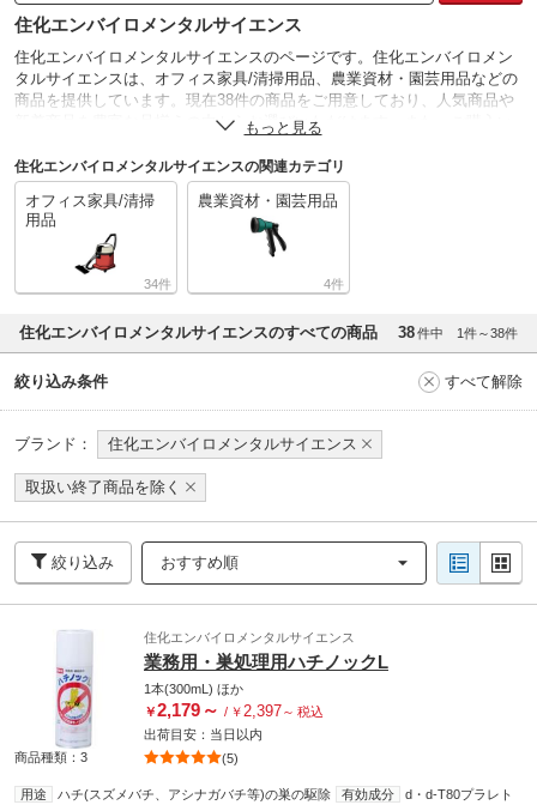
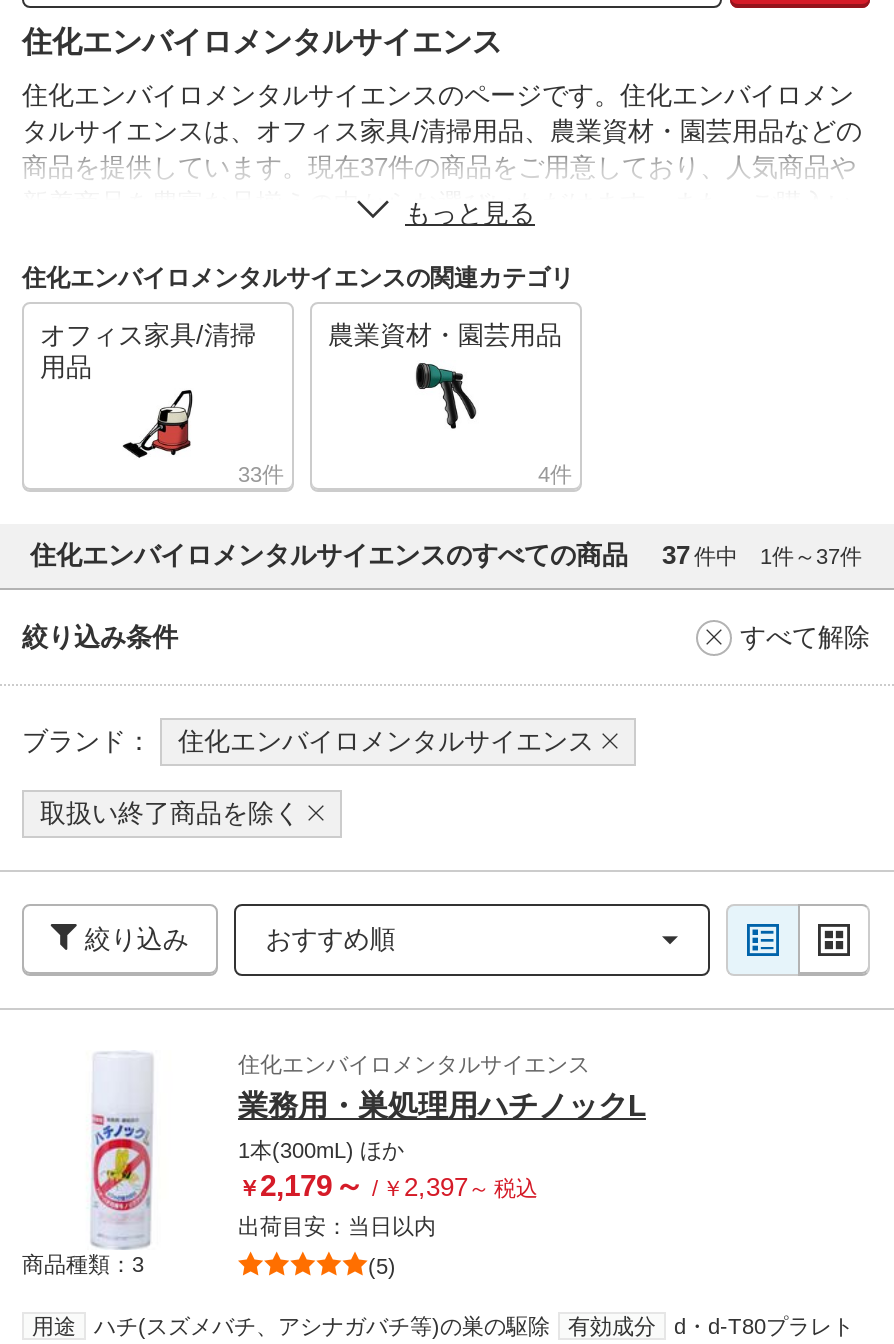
- 商品を提供しています。現在38件の商品をご用意しており、人気商品や
+ 商品を提供しています。現在37件の商品をご用意しており、人気商品や

- 34
+ 33

- 38 件中
+ 37 件中

- 1件～38件
+ 1件～37件
